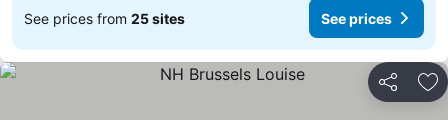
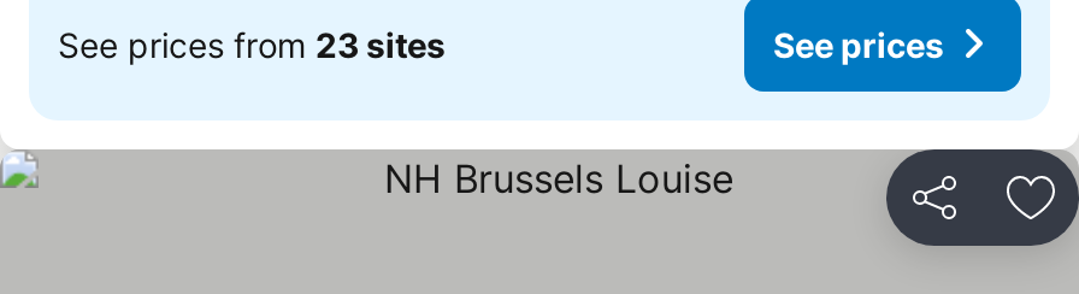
- See prices from 25 sites
+ See prices from 23 sites
